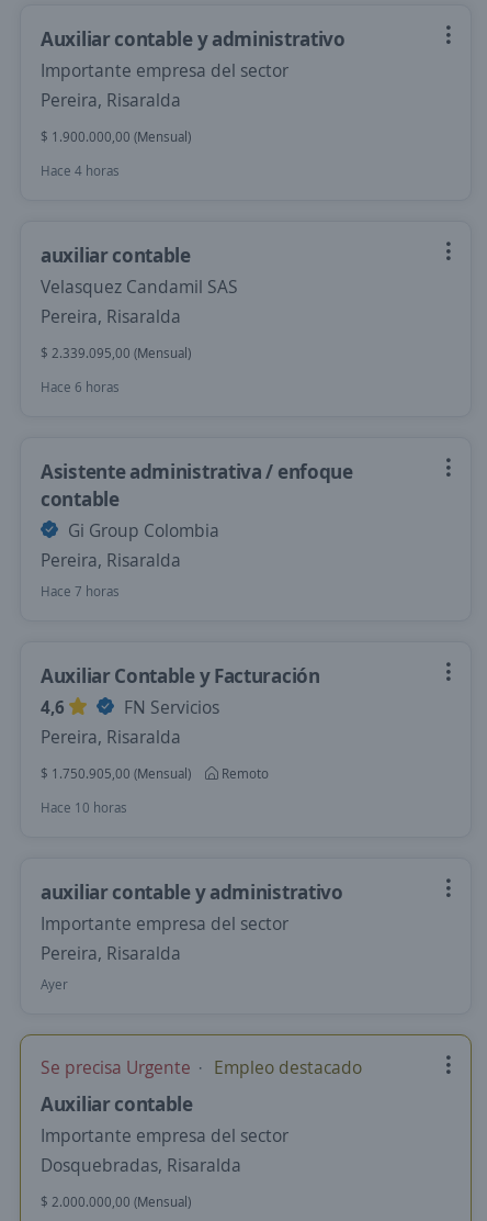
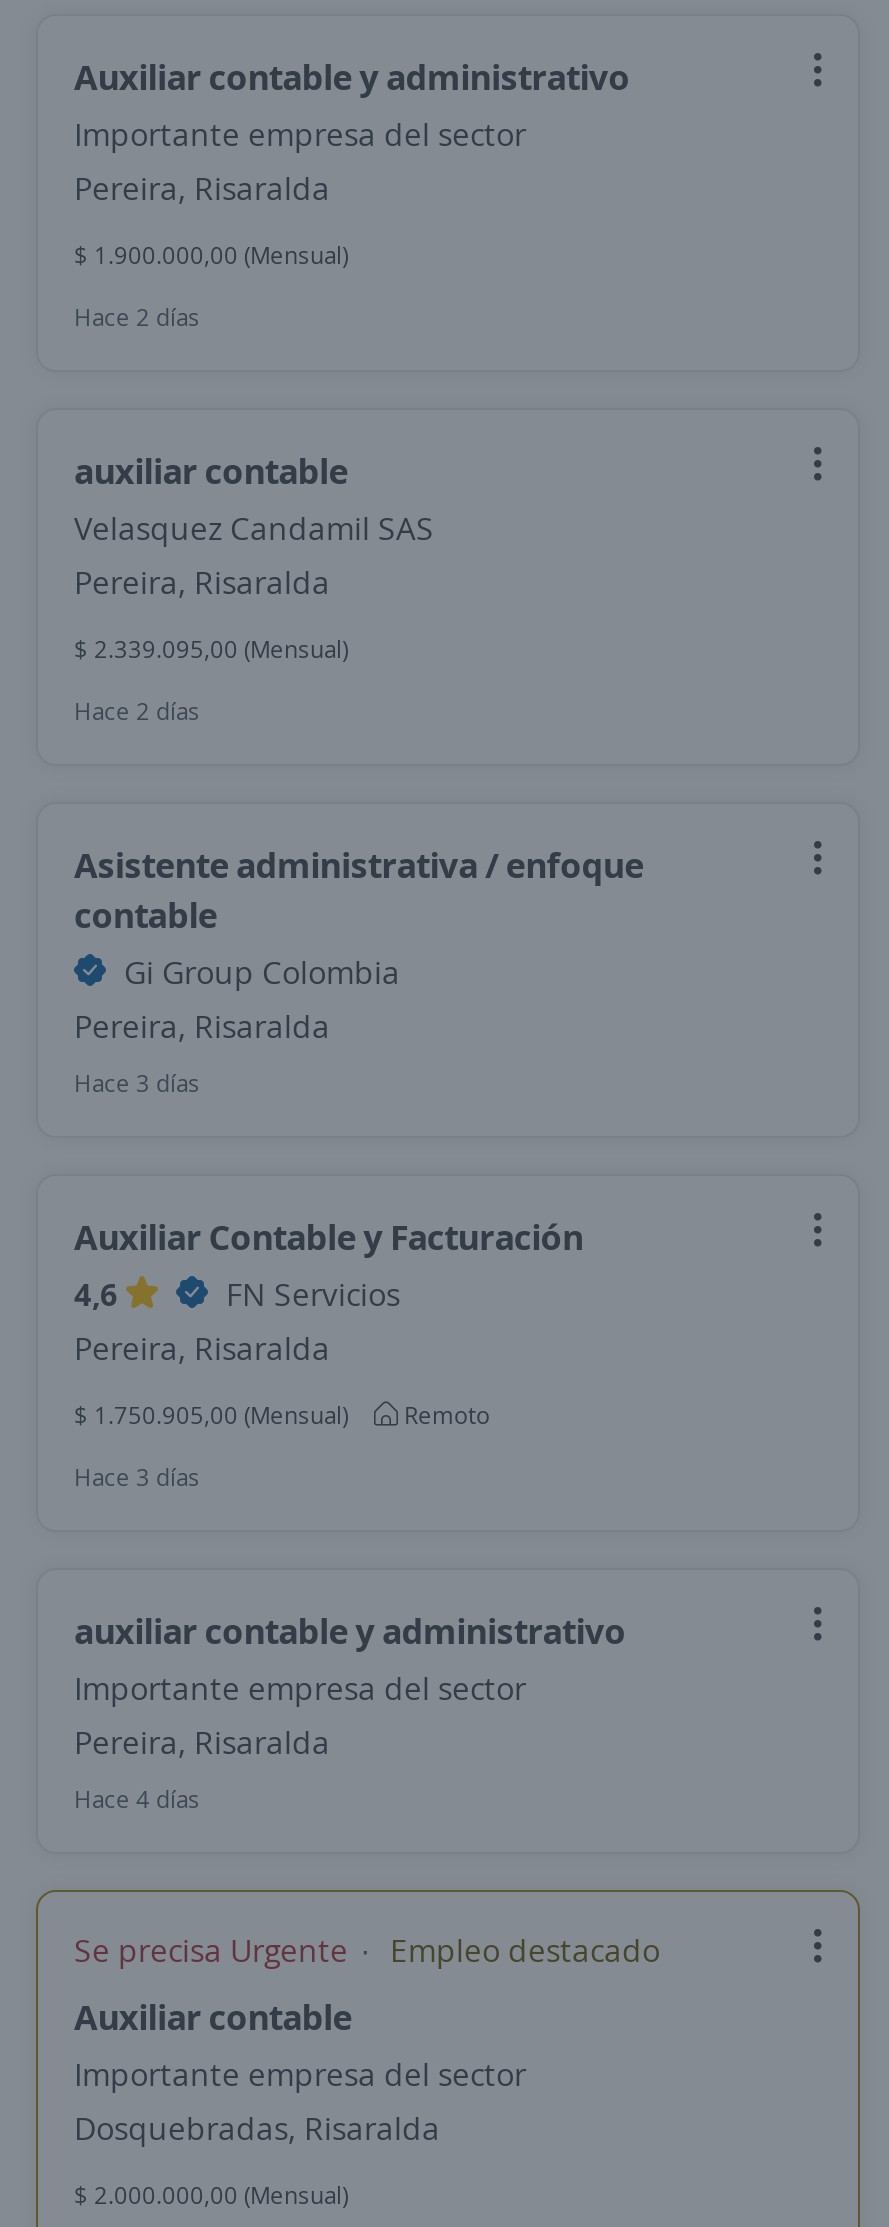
- Hace 4 horas
+ Hace 2 días

- Hace 6 horas
+ Hace 2 días

- Hace 7 horas
+ Hace 3 días

- Hace 10 horas
+ Hace 3 días

- Ayer
+ Hace 4 días
